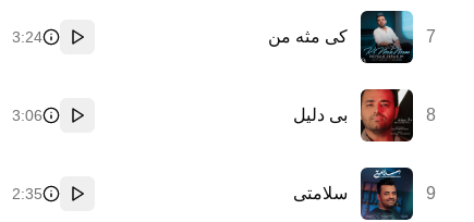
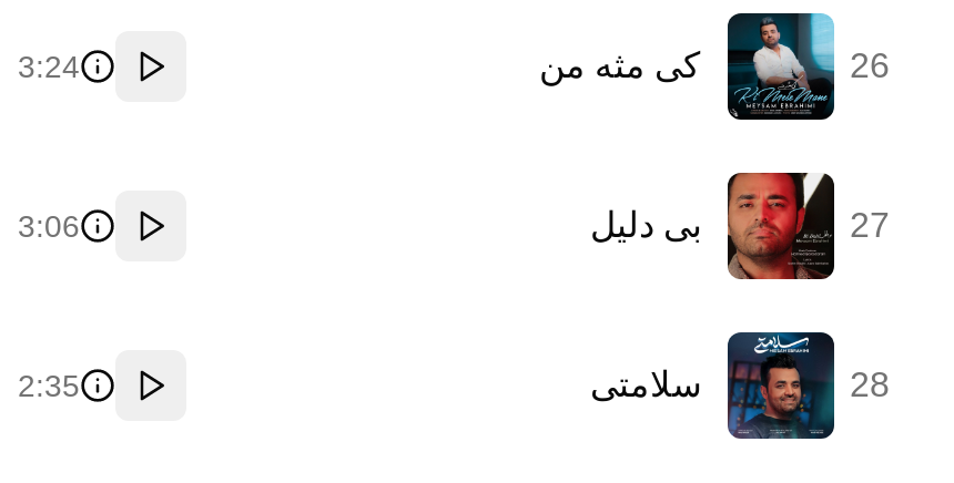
- 7
+ 26

- 8
+ 27

- 9
+ 28
